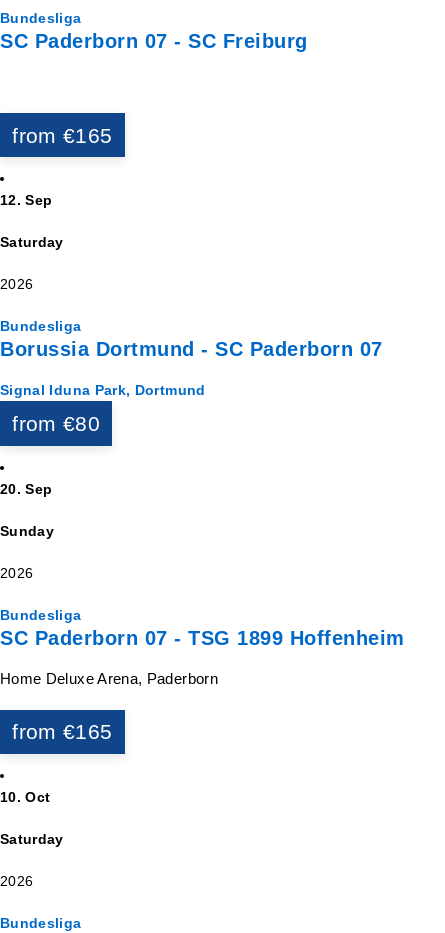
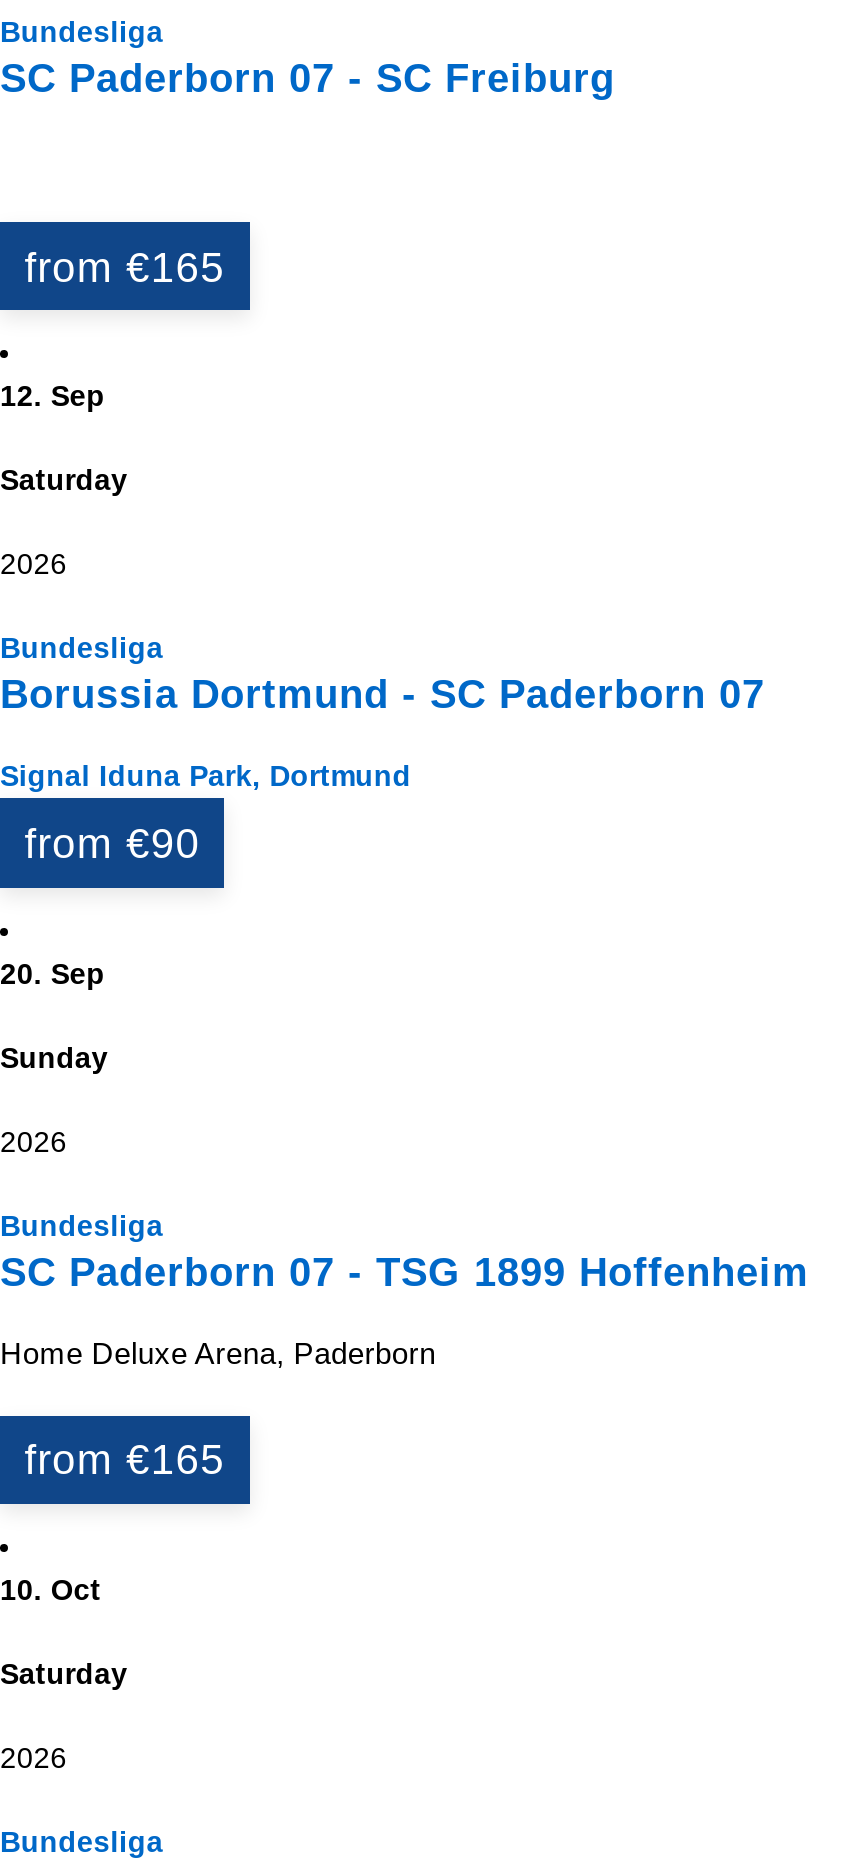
- from €80
+ from €90
